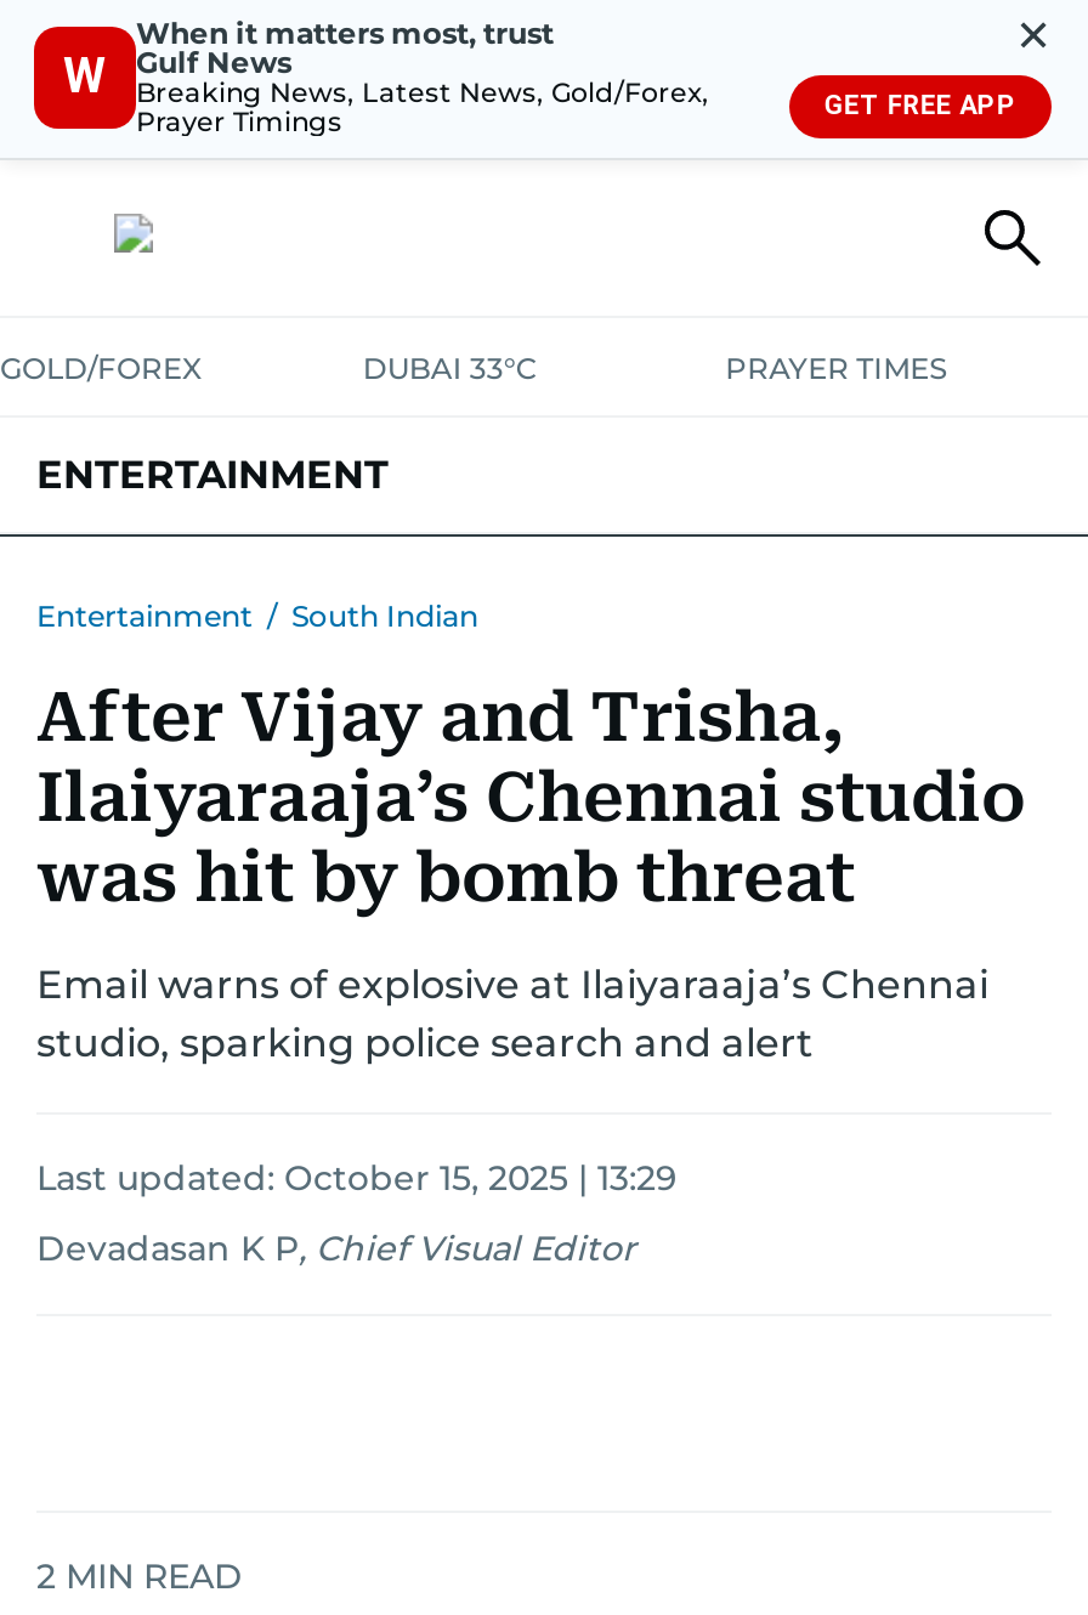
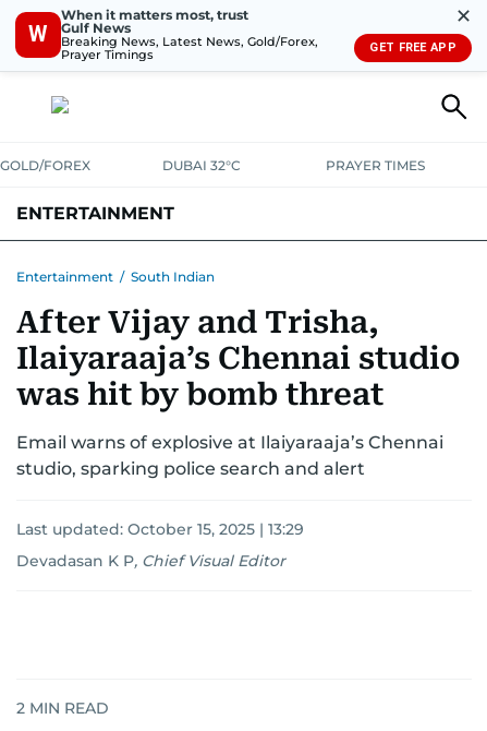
- DUBAI 33°C
+ DUBAI 32°C
